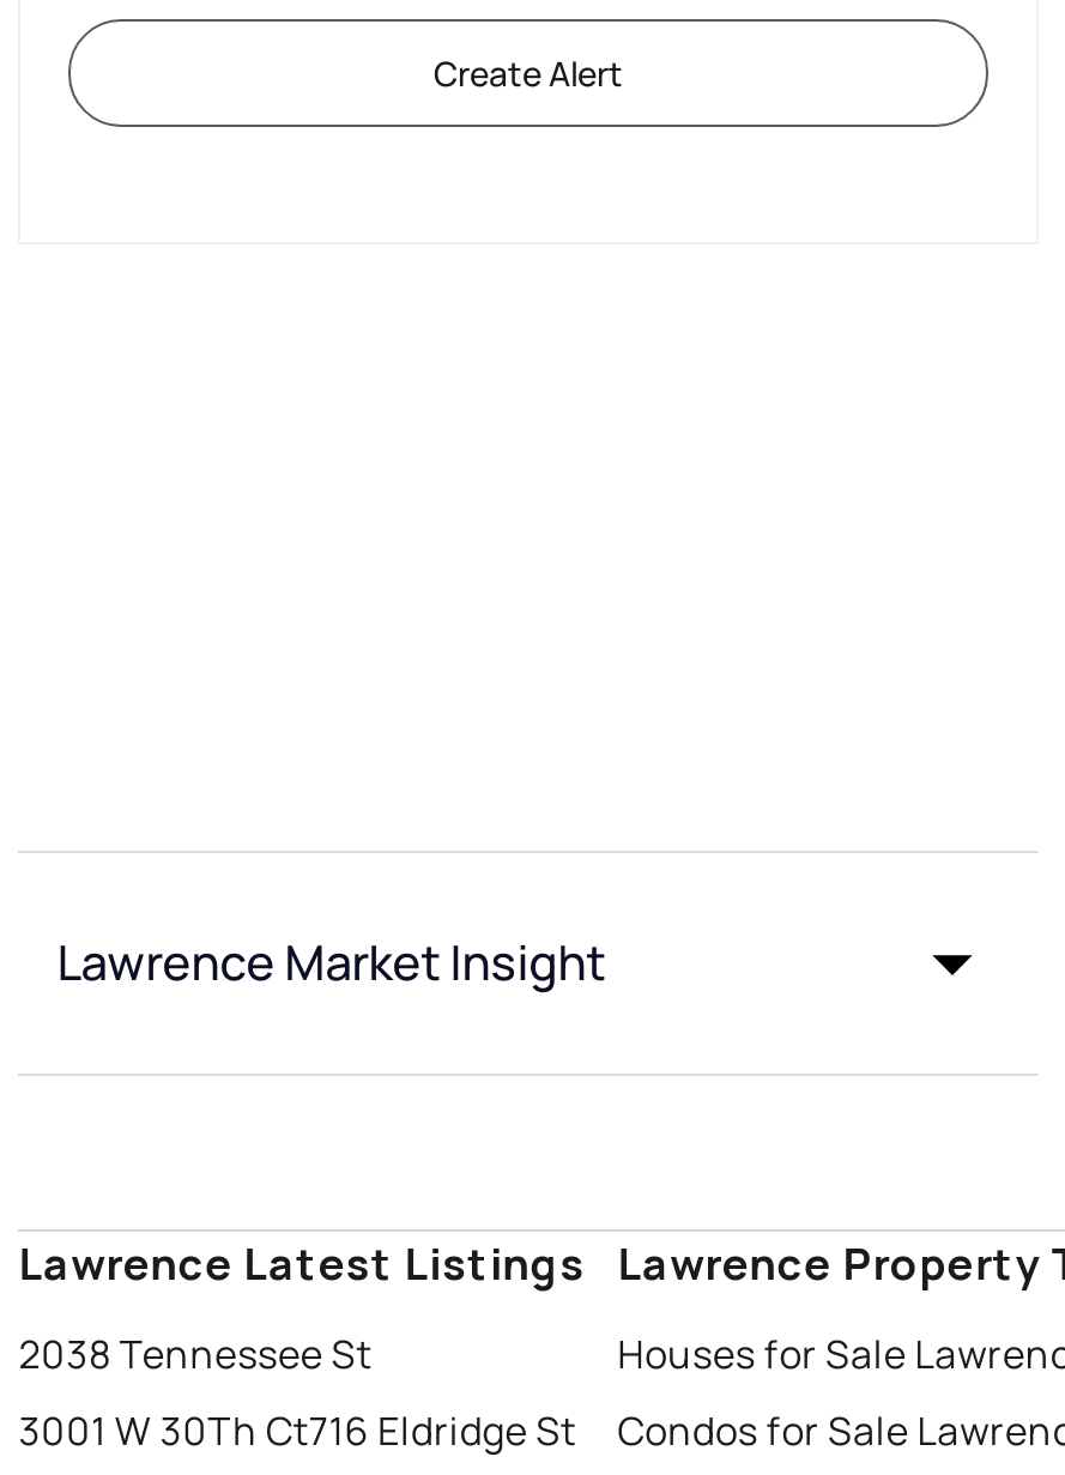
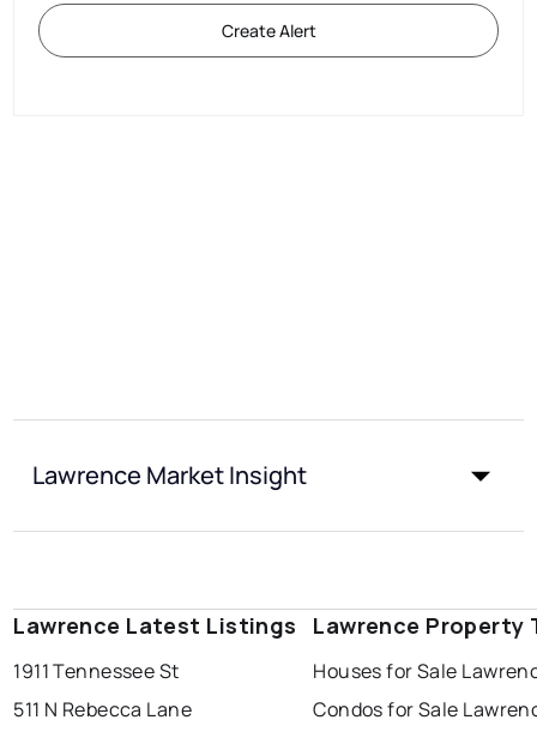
- 2038 Tennessee St
+ 1911 Tennessee St

- 3001 W 30Th Ct716 Eldridge St
+ 511 N Rebecca Lane
